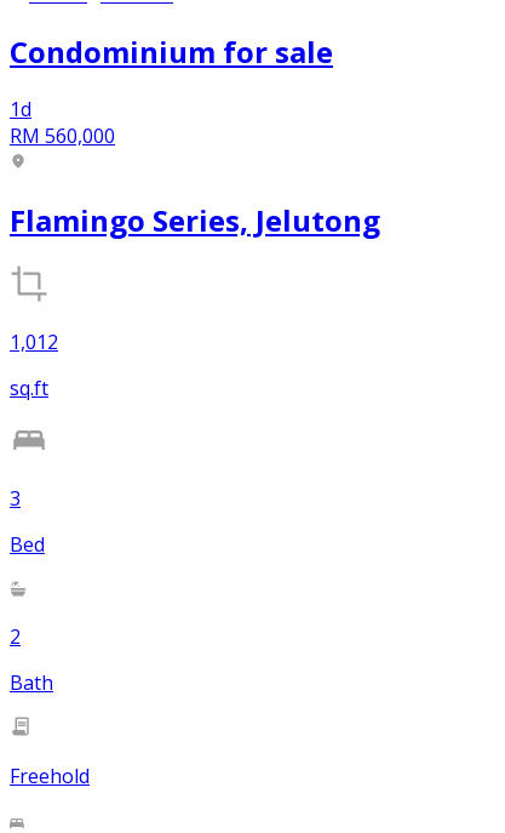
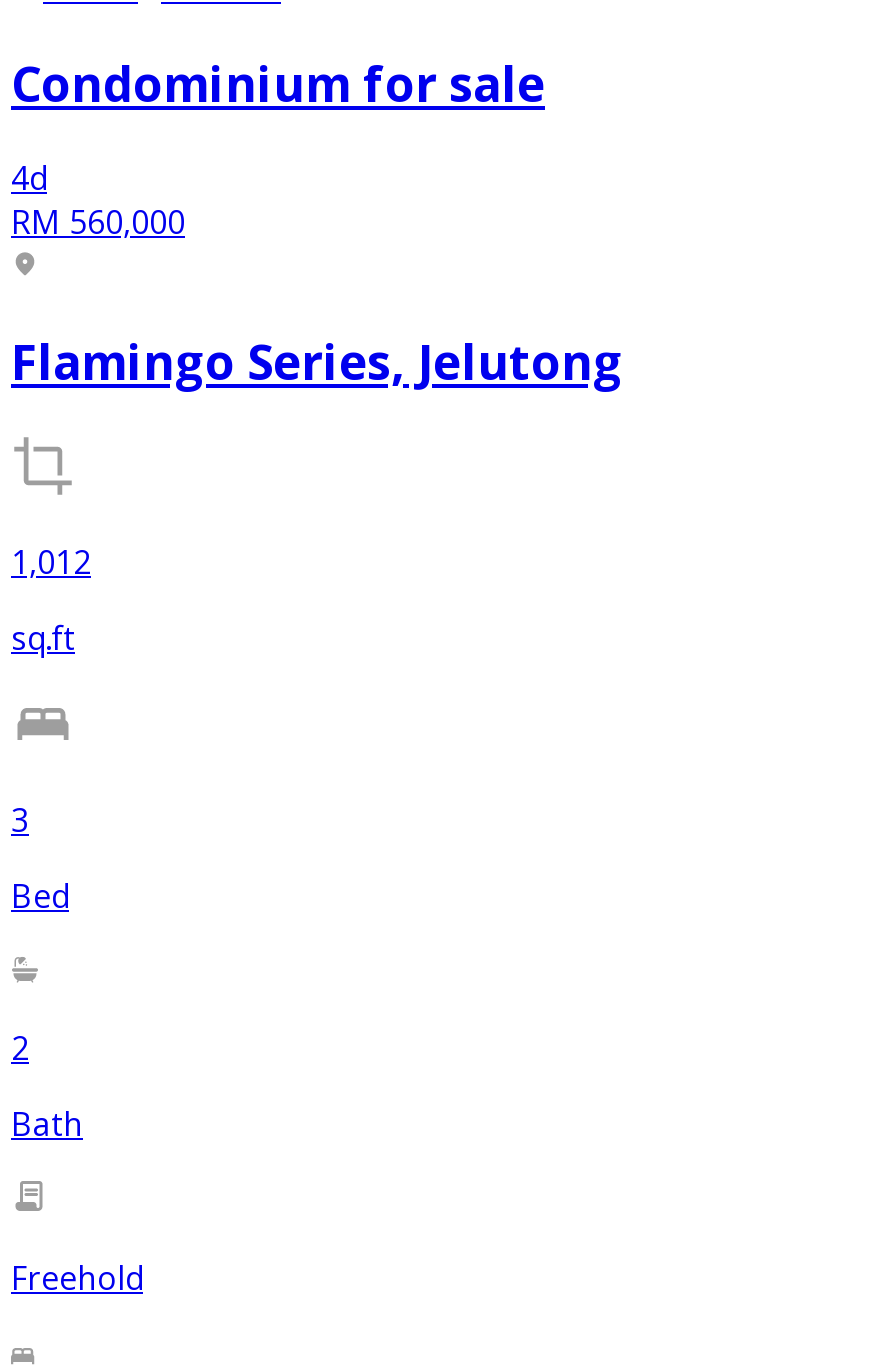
- 1d
+ 4d
